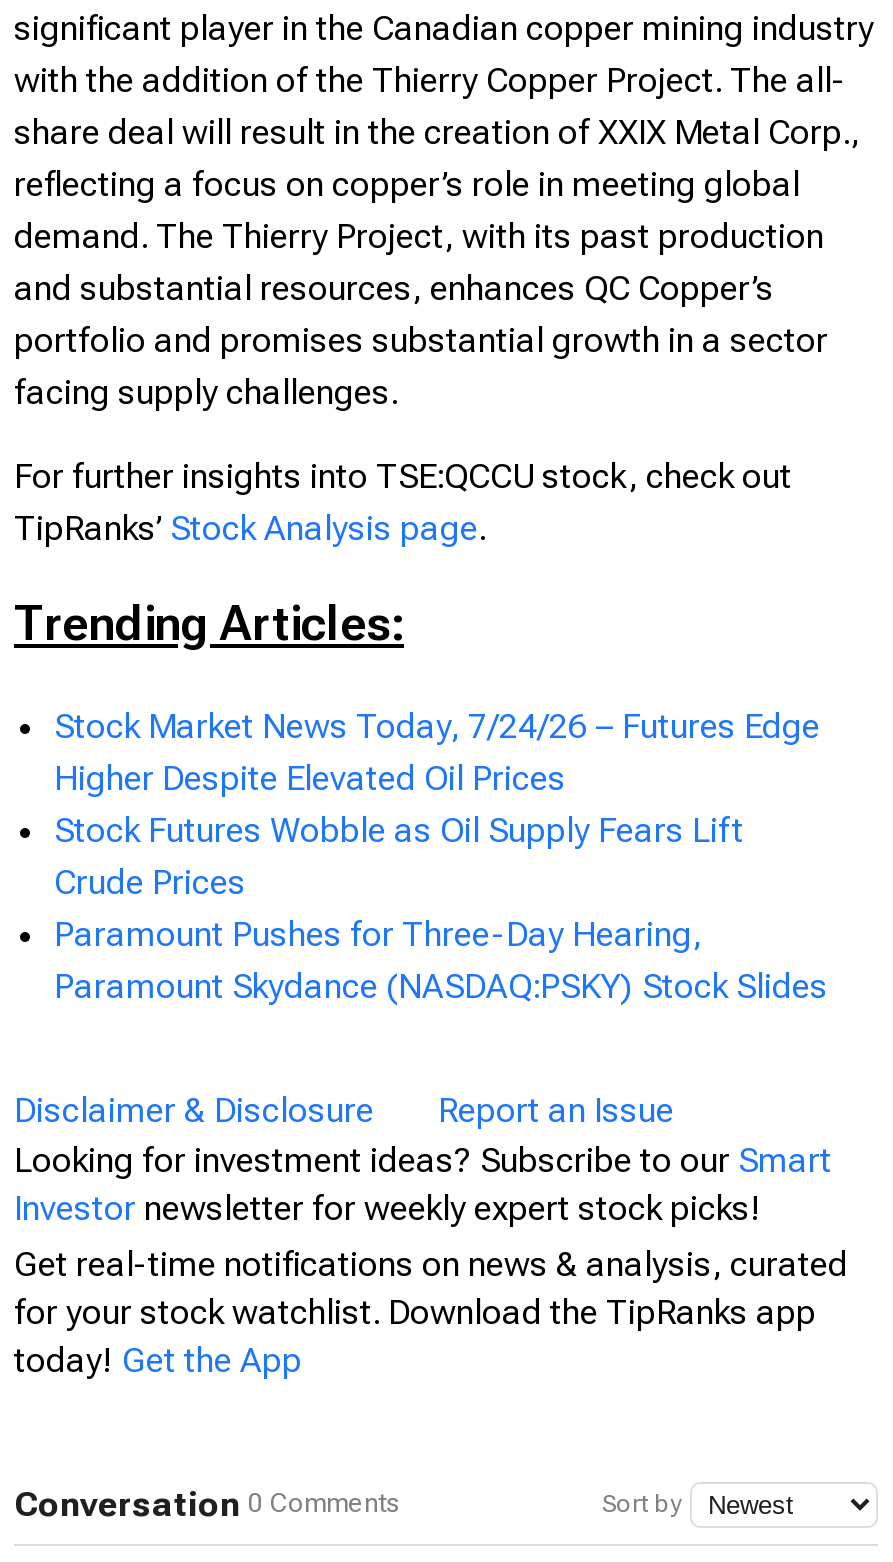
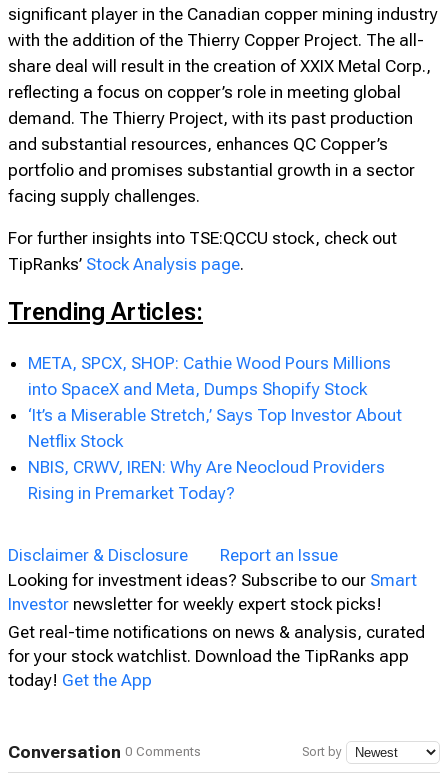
- Stock Market News Today, 7/24/26 – Futures Edge
- Higher Despite Elevated Oil Prices
- Stock Futures Wobble as Oil Supply Fears Lift
- Crude Prices
- Paramount Pushes for Three-Day Hearing,
- Paramount Skydance (NASDAQ:PSKY) Stock Slides
+ META, SPCX, SHOP: Cathie Wood Pours Millions
+ into SpaceX and Meta, Dumps Shopify Stock
+ ‘It’s a Miserable Stretch,’ Says Top Investor About
+ Netflix Stock
+ NBIS, CRWV, IREN: Why Are Neocloud Providers
+ Rising in Premarket Today?
